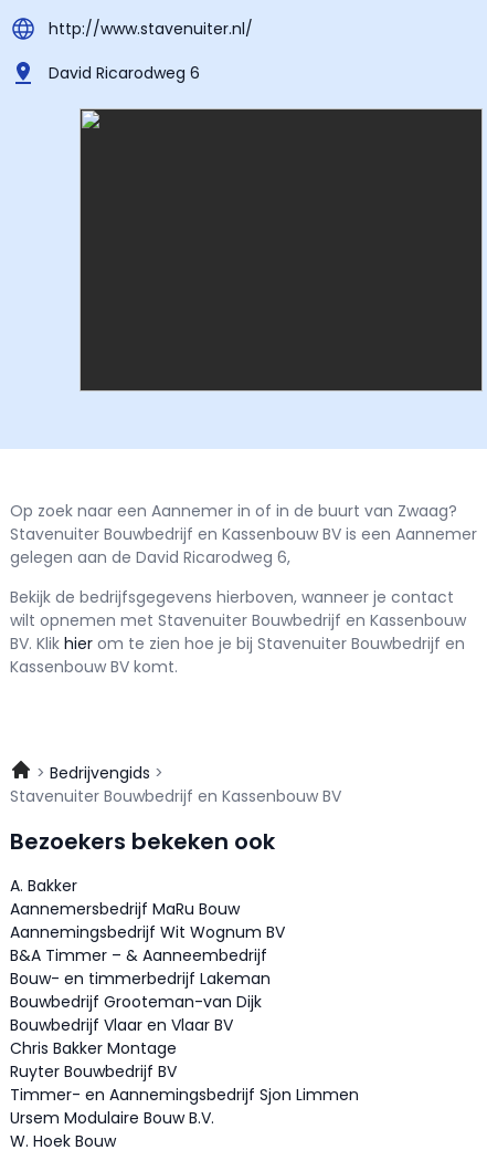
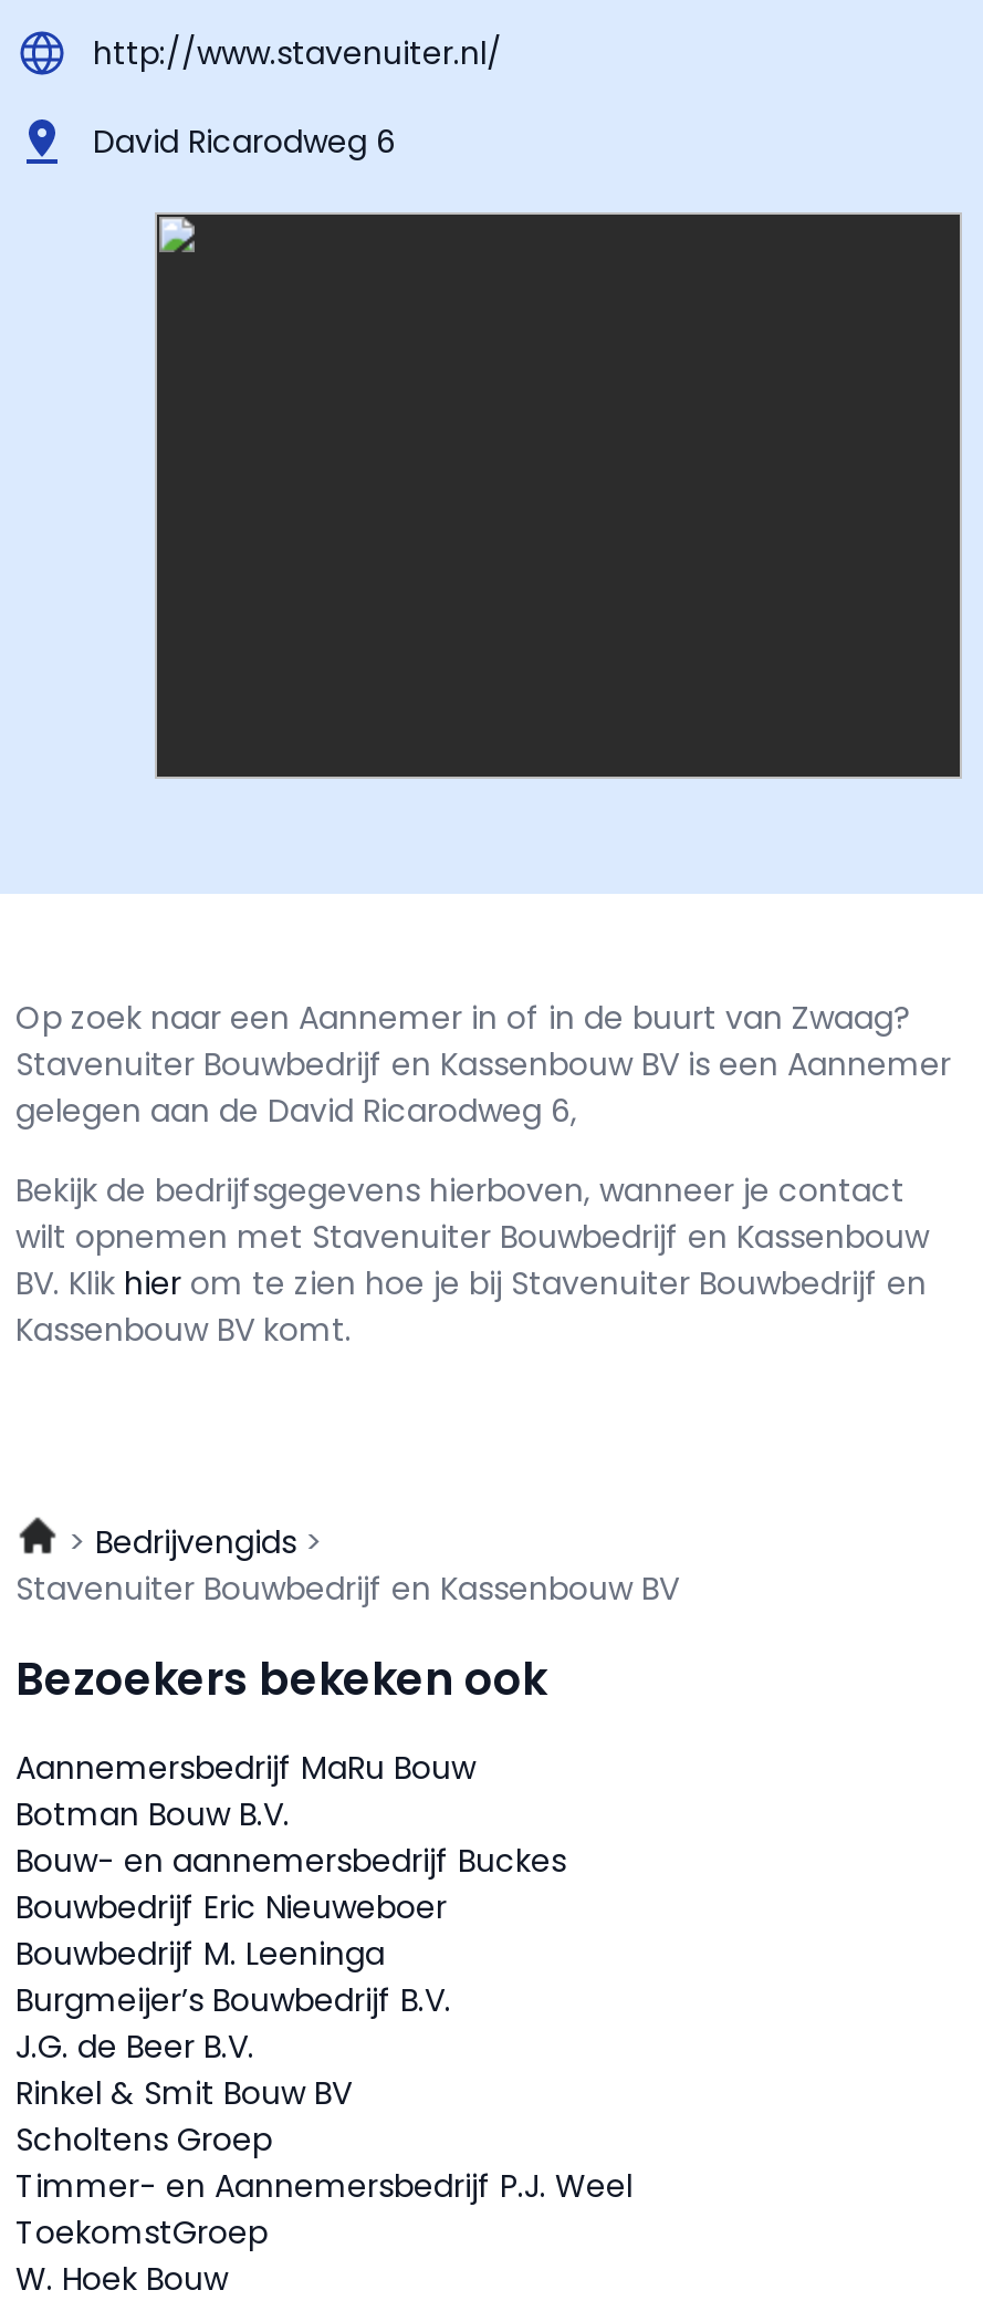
- A. Bakker

moved up: Aannemersbedrijf MaRu Bouw

- Aannemingsbedrijf Wit Wognum BV
- B&A Timmer – & Aanneembedrijf
- Bouw- en timmerbedrijf Lakeman
- Bouwbedrijf Grooteman-van Dijk
- Bouwbedrijf Vlaar en Vlaar BV
- Chris Bakker Montage
- Ruyter Bouwbedrijf BV
- Timmer- en Aannemingsbedrijf Sjon Limmen
- Ursem Modulaire Bouw B.V.
+ Botman Bouw B.V.
+ Bouw- en aannemersbedrijf Buckes
+ Bouwbedrijf Eric Nieuweboer
+ Bouwbedrijf M. Leeninga
+ Burgmeijer’s Bouwbedrijf B.V.
+ J.G. de Beer B.V.
+ Rinkel & Smit Bouw BV
+ Scholtens Groep
+ Timmer- en Aannemersbedrijf P.J. Weel
+ ToekomstGroep
